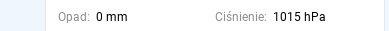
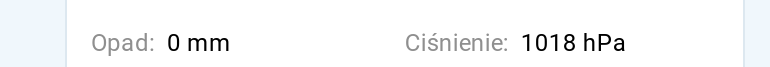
- Ciśnienie: 1015 hPa
+ Ciśnienie: 1018 hPa
